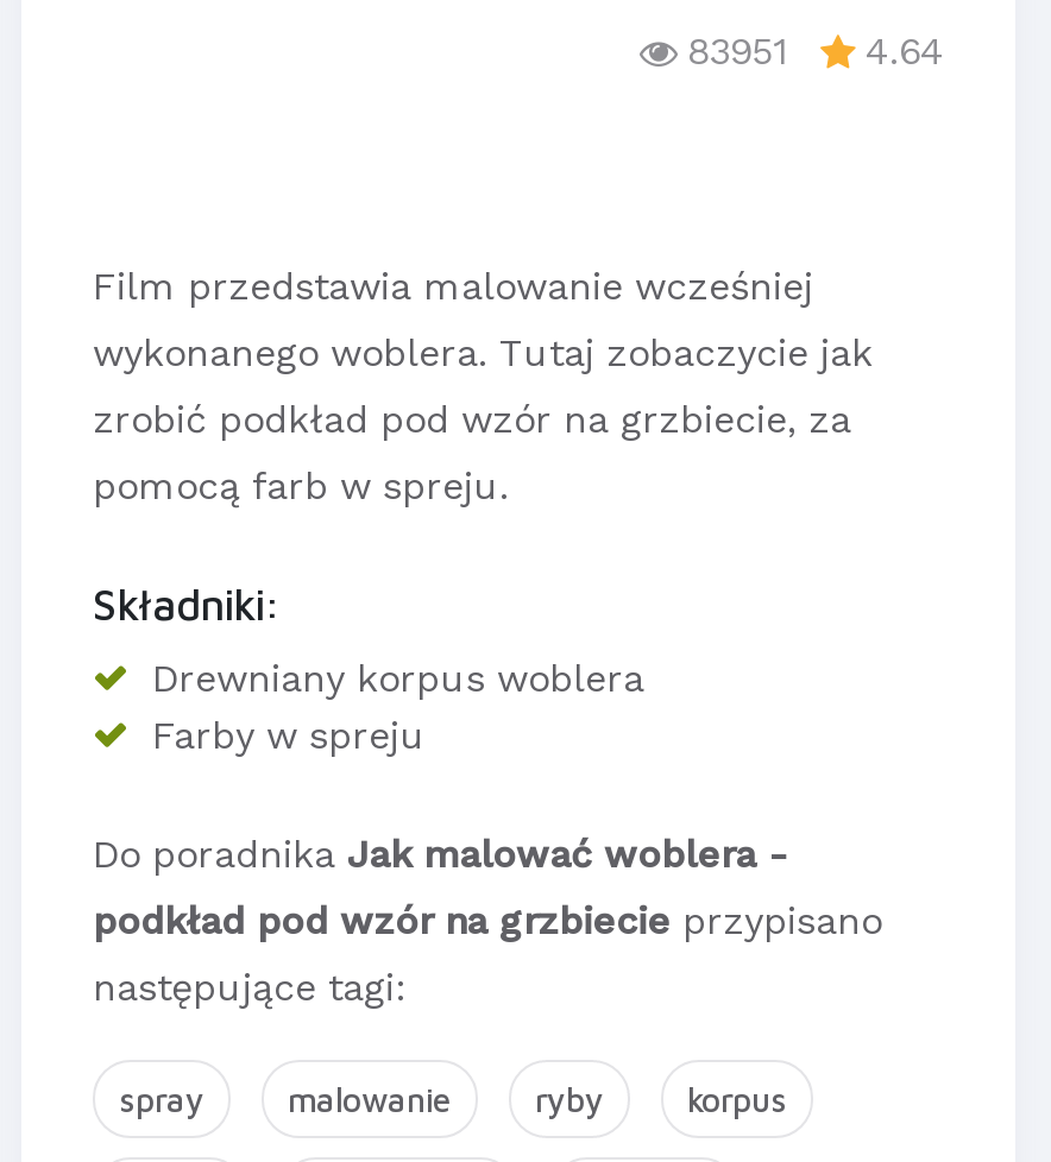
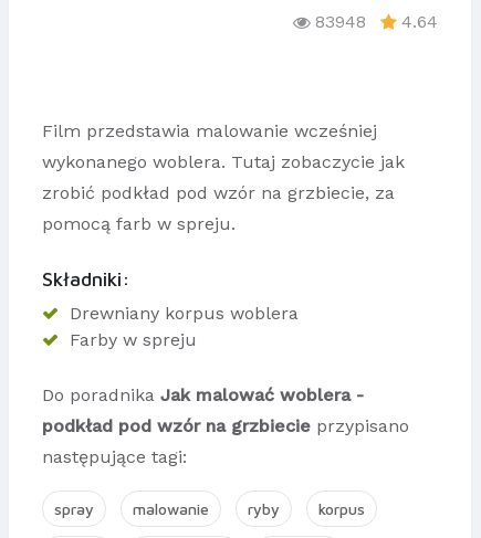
- 83951 4.64
+ 83948 4.64
